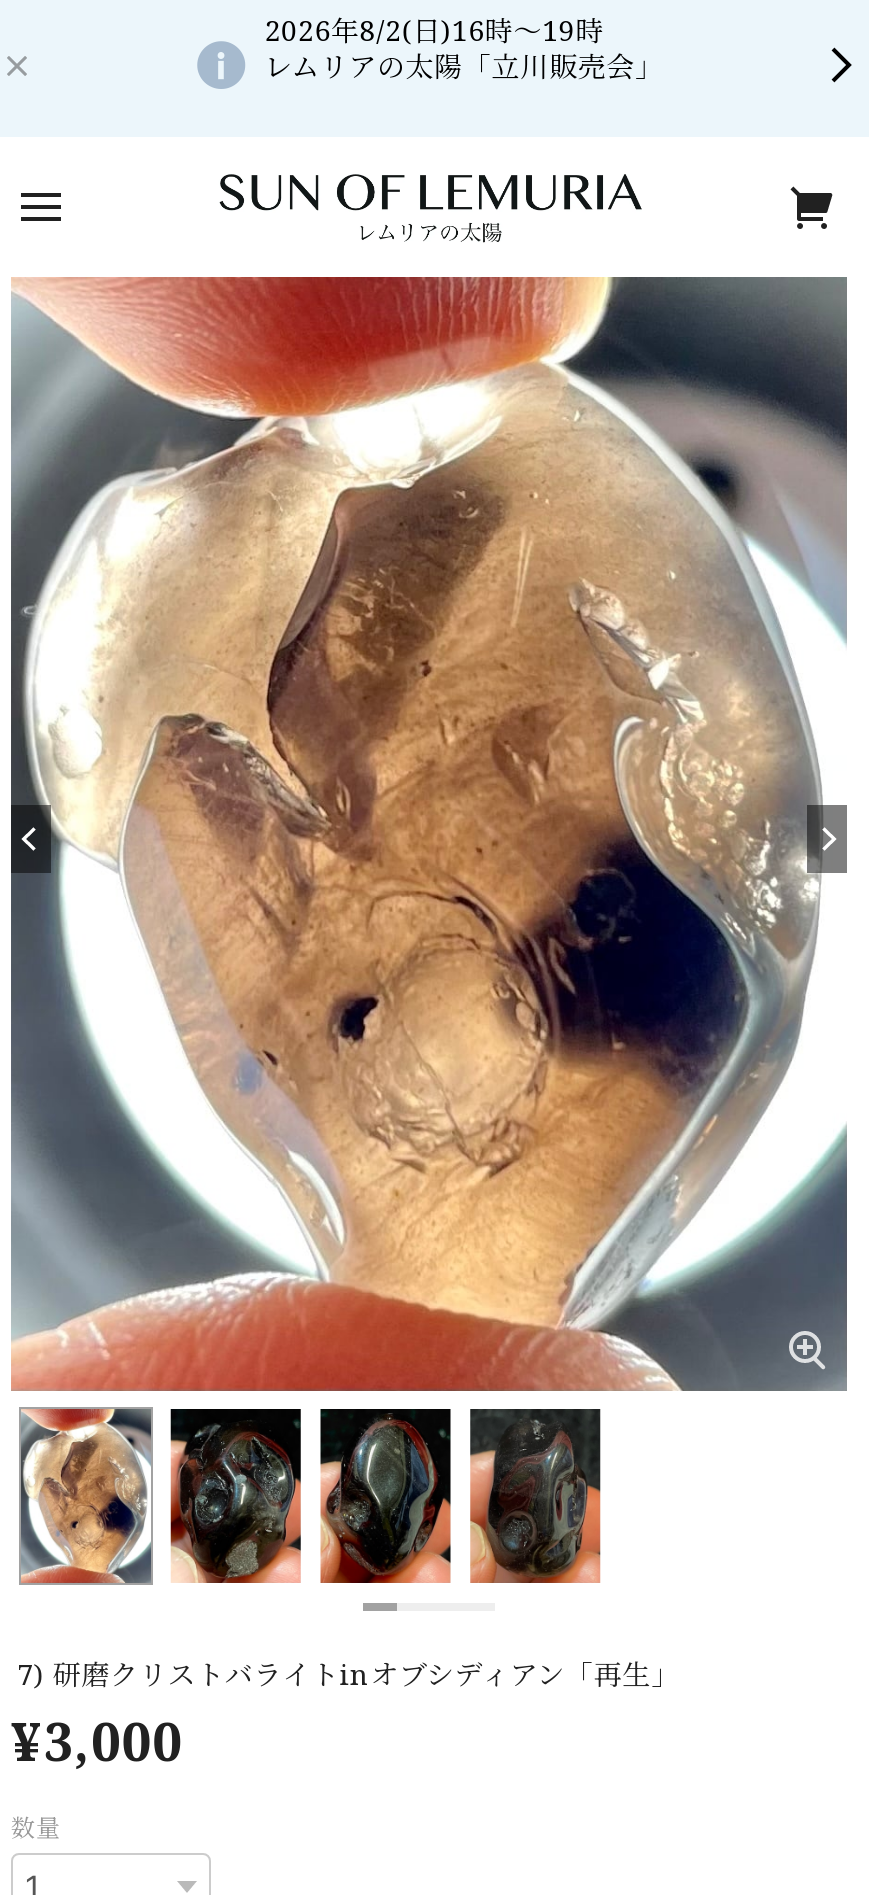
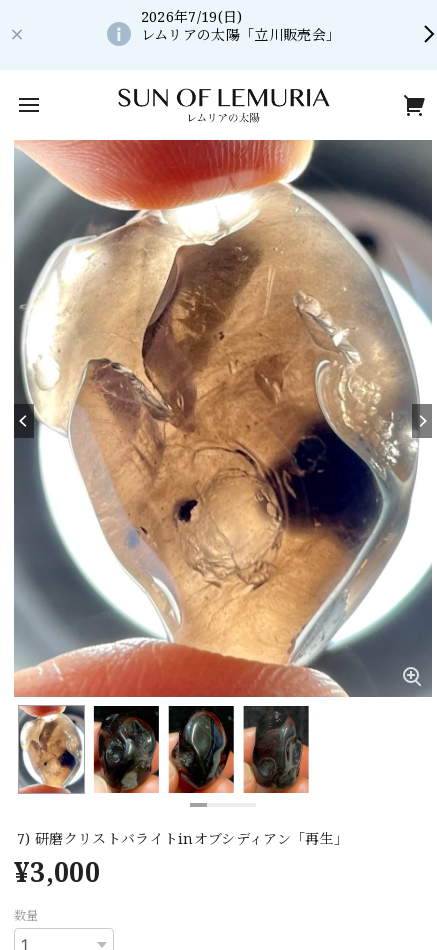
- 2026年8/2(日)16時〜19時
+ 2026年7/19(日)
